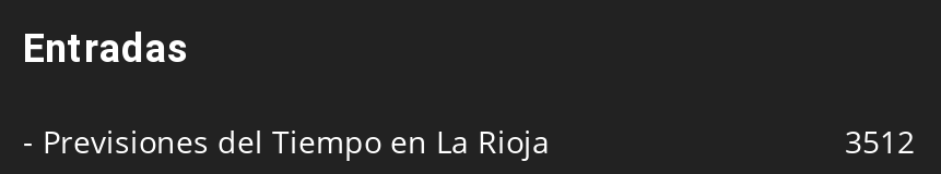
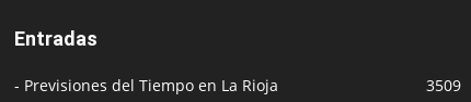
- 3512
+ 3509
